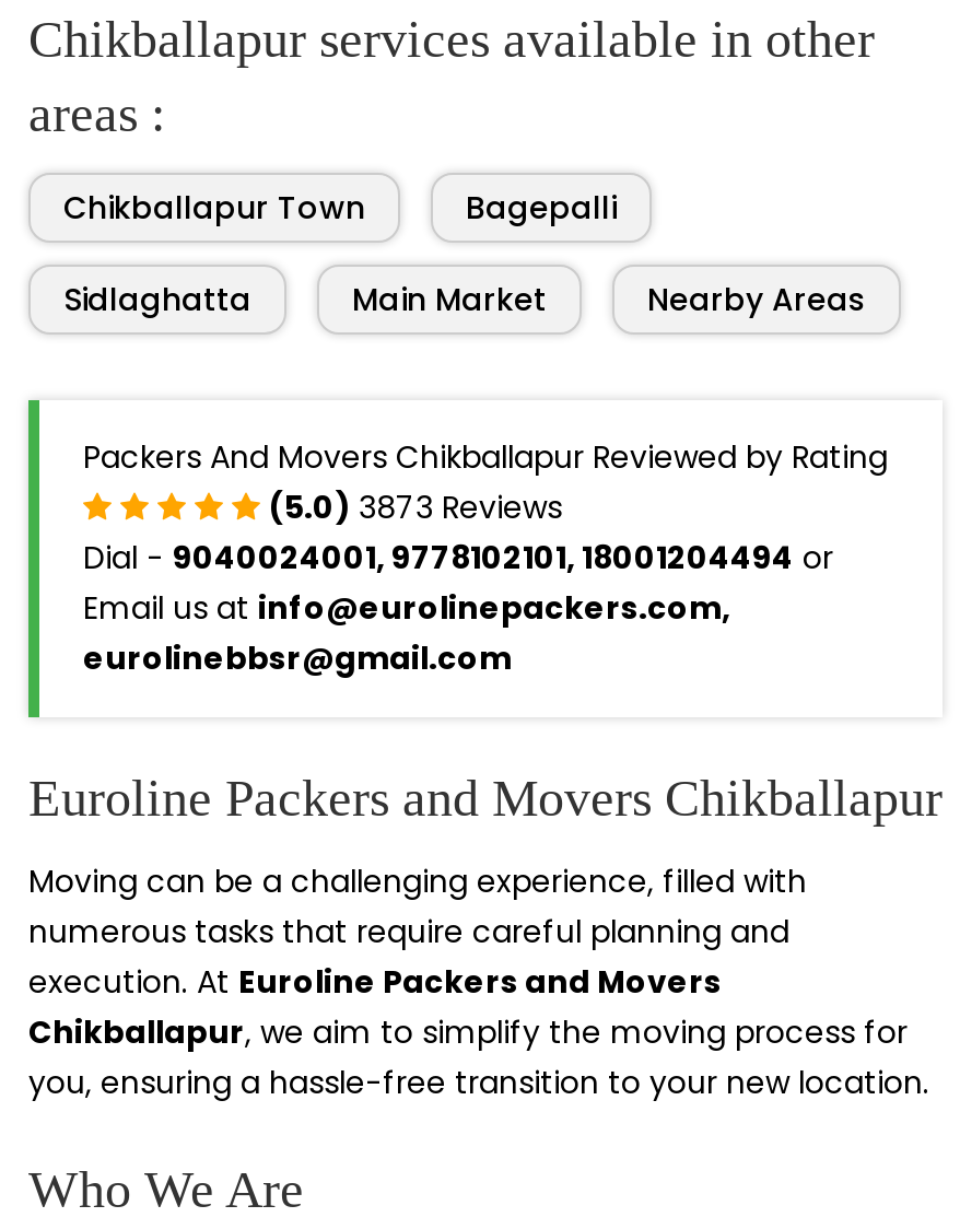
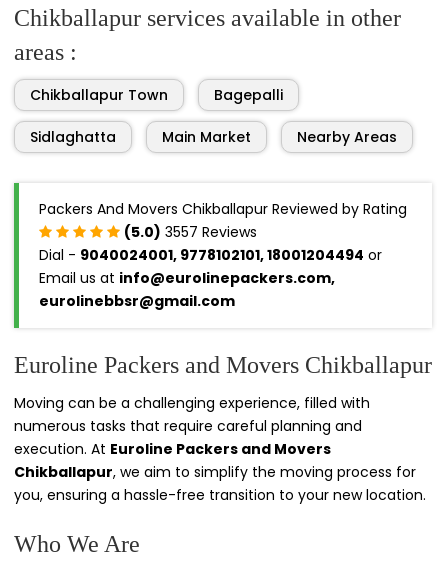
- (5.0) 3873 Reviews
+ (5.0) 3557 Reviews
